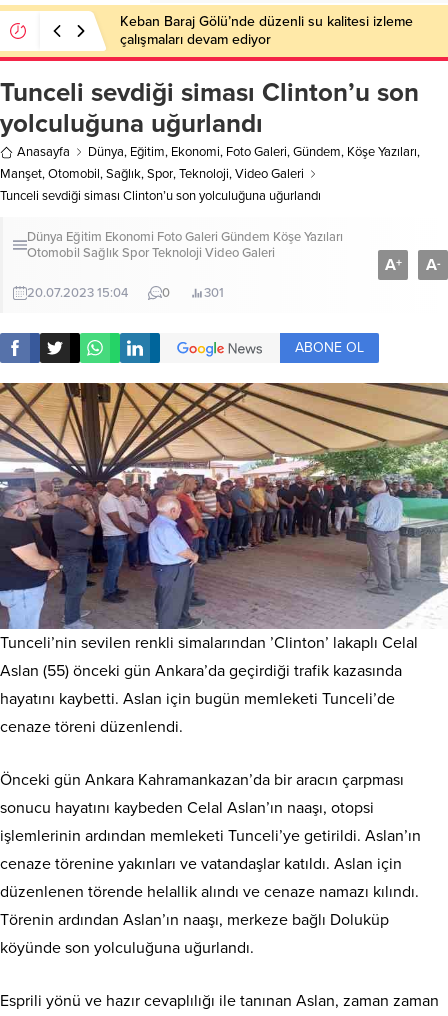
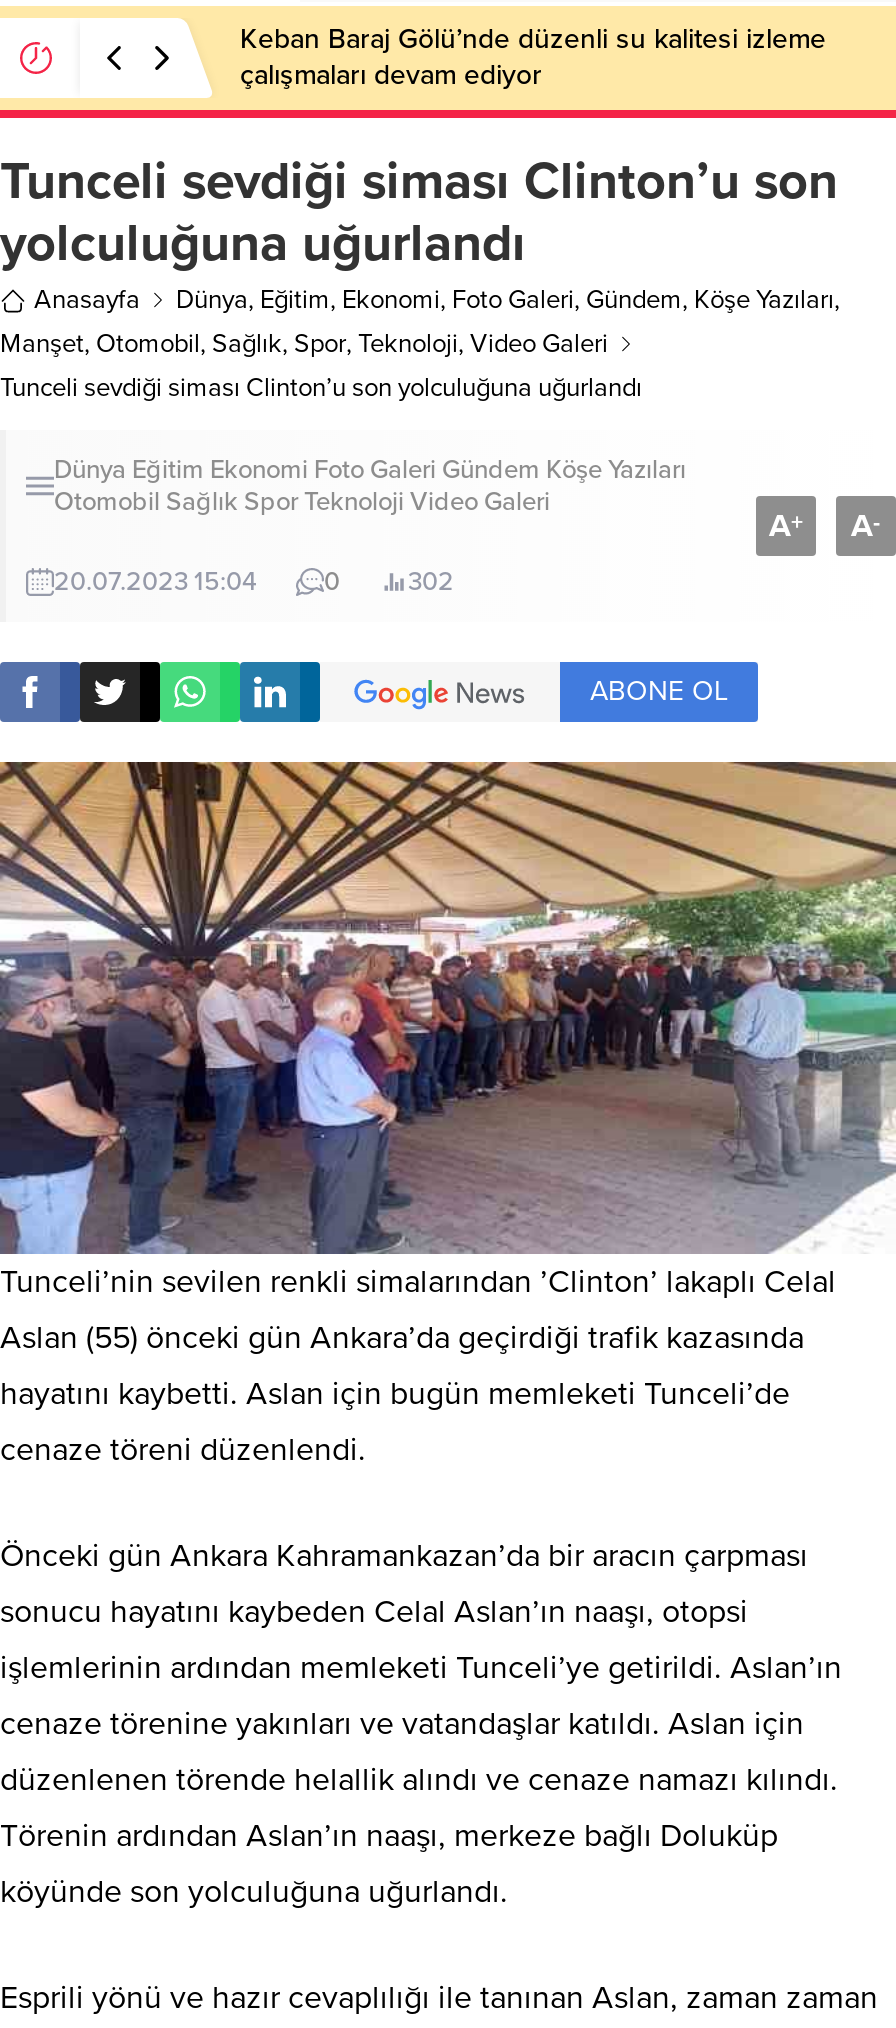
- 301
+ 302
